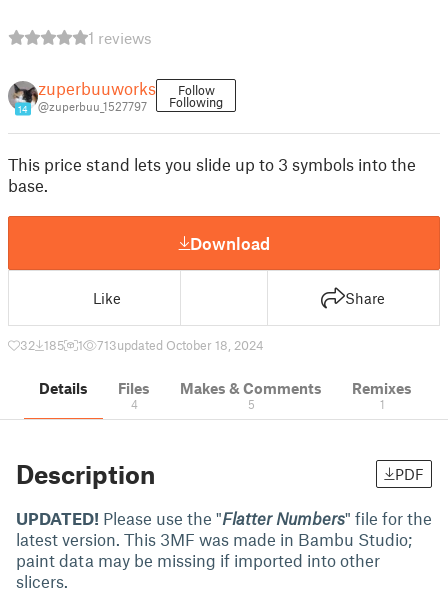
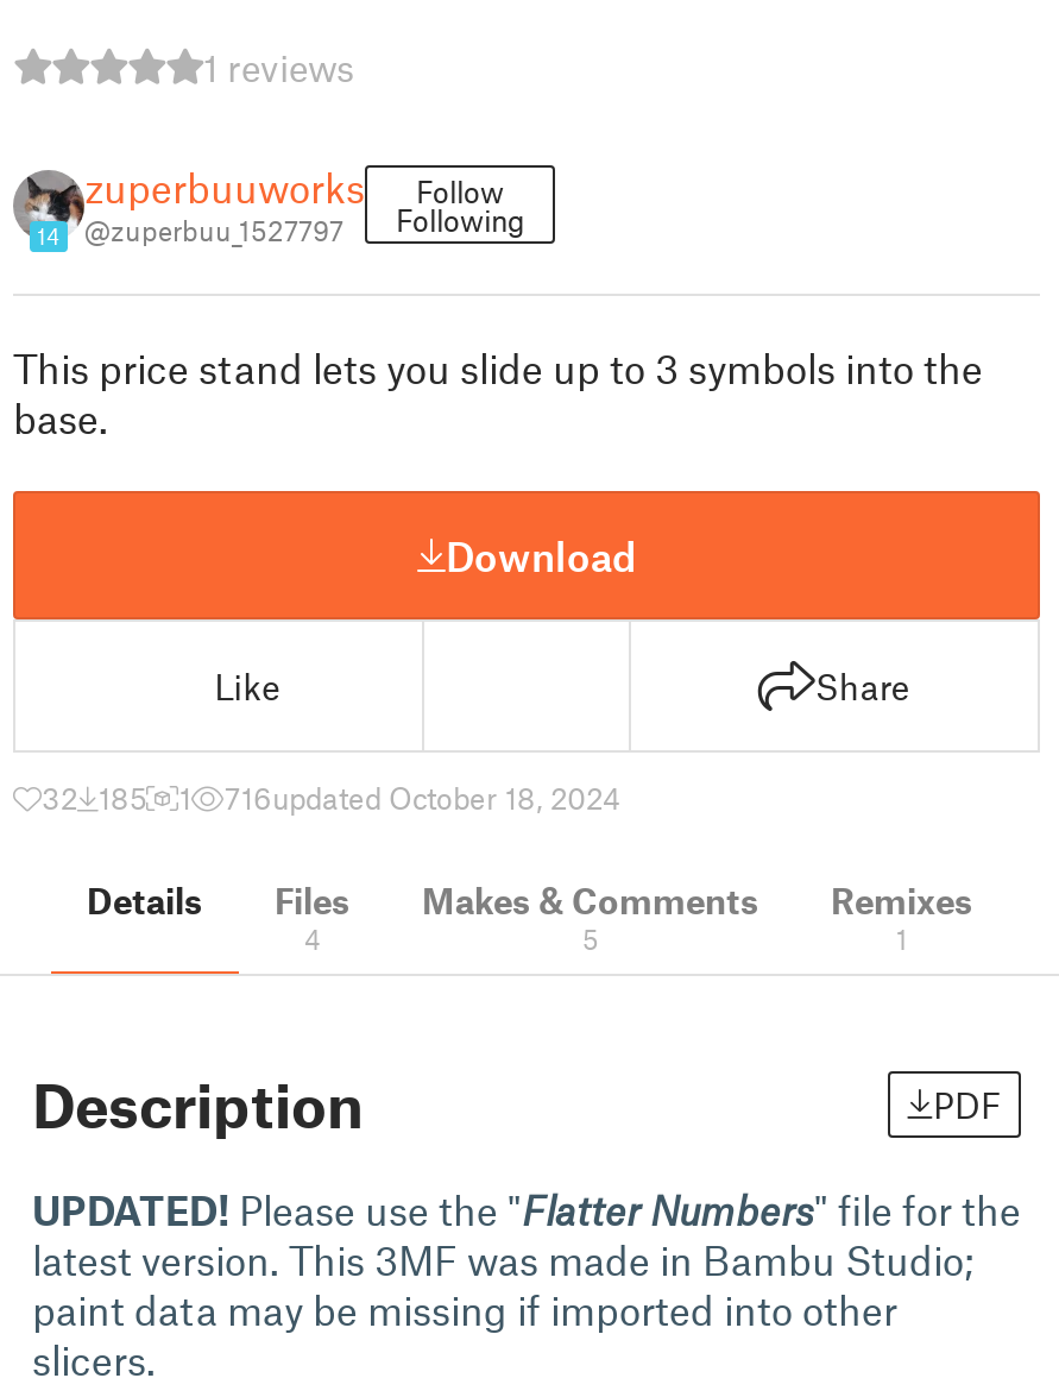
- 713updated October 18, 2024
+ 716updated October 18, 2024
